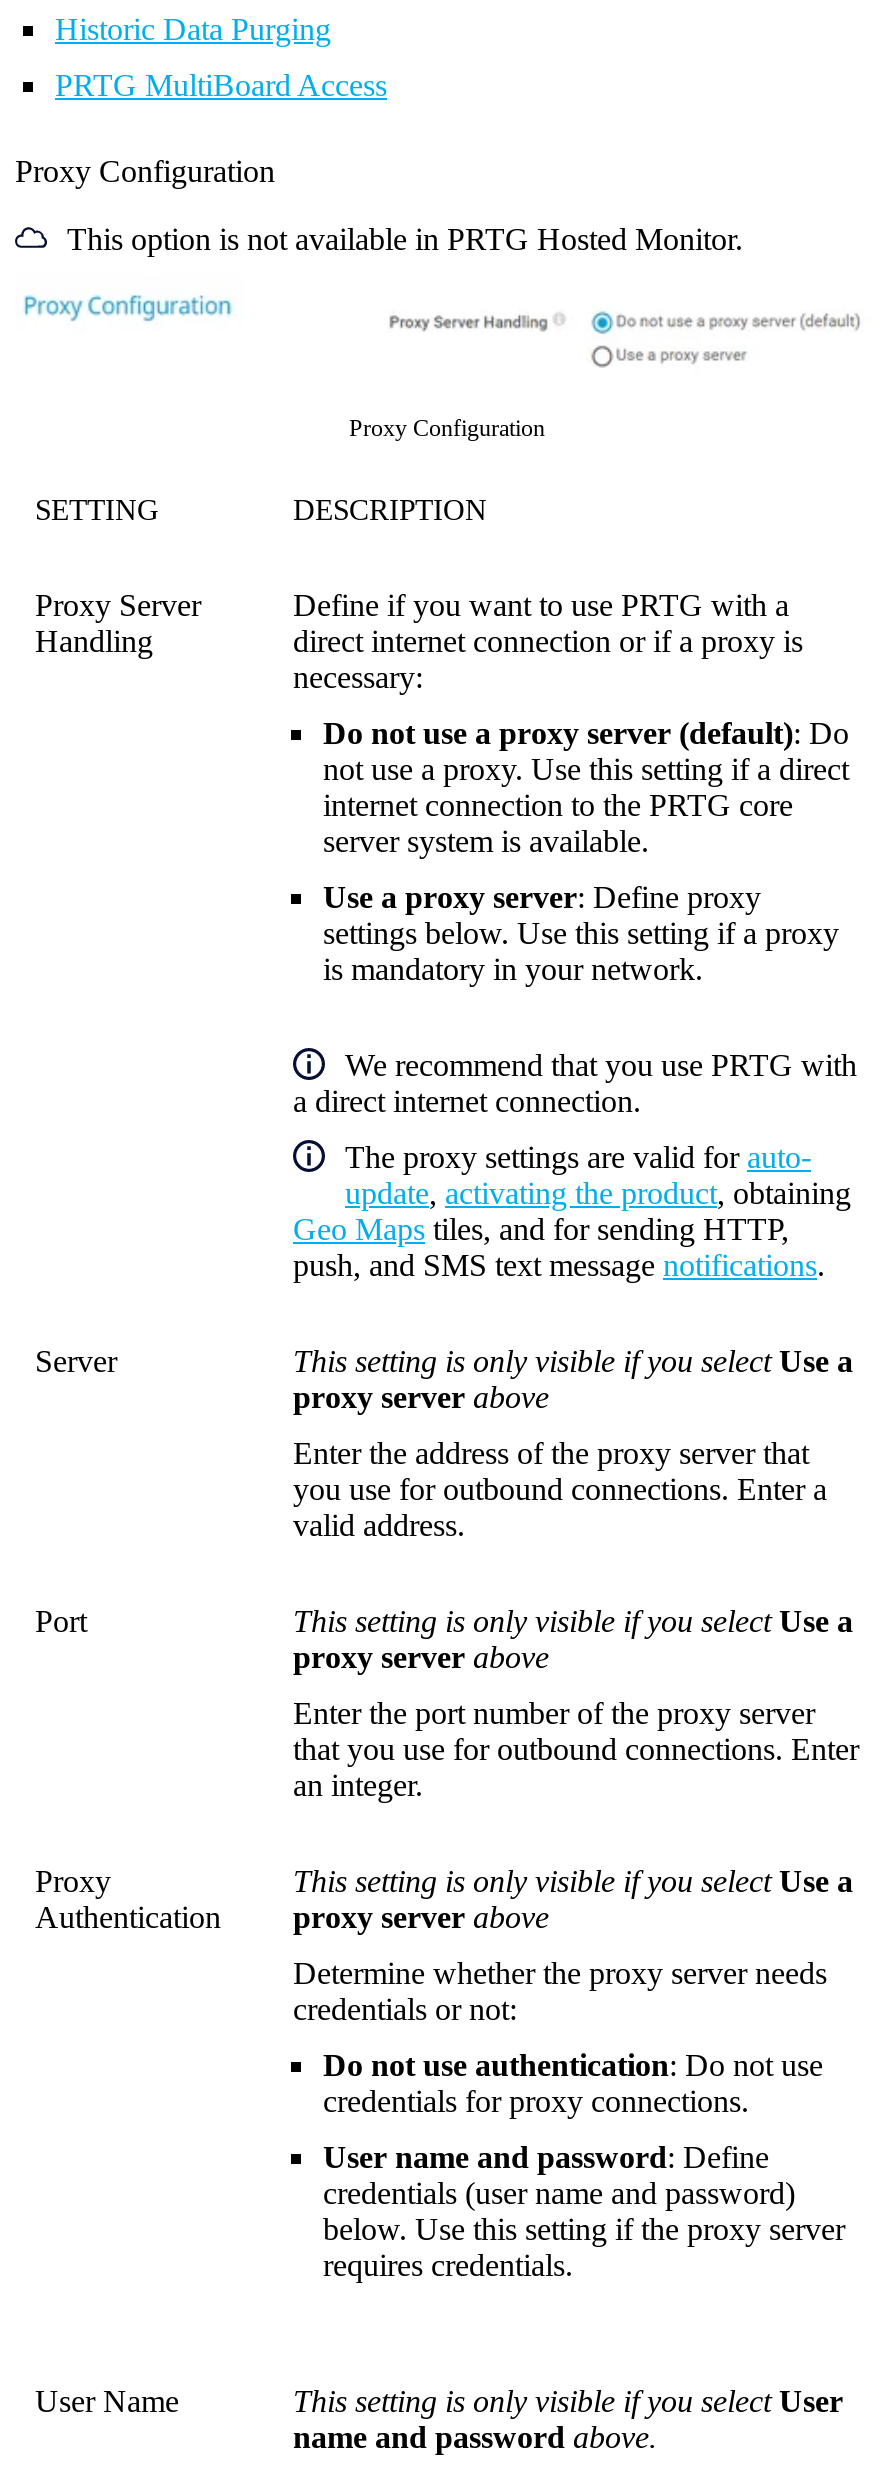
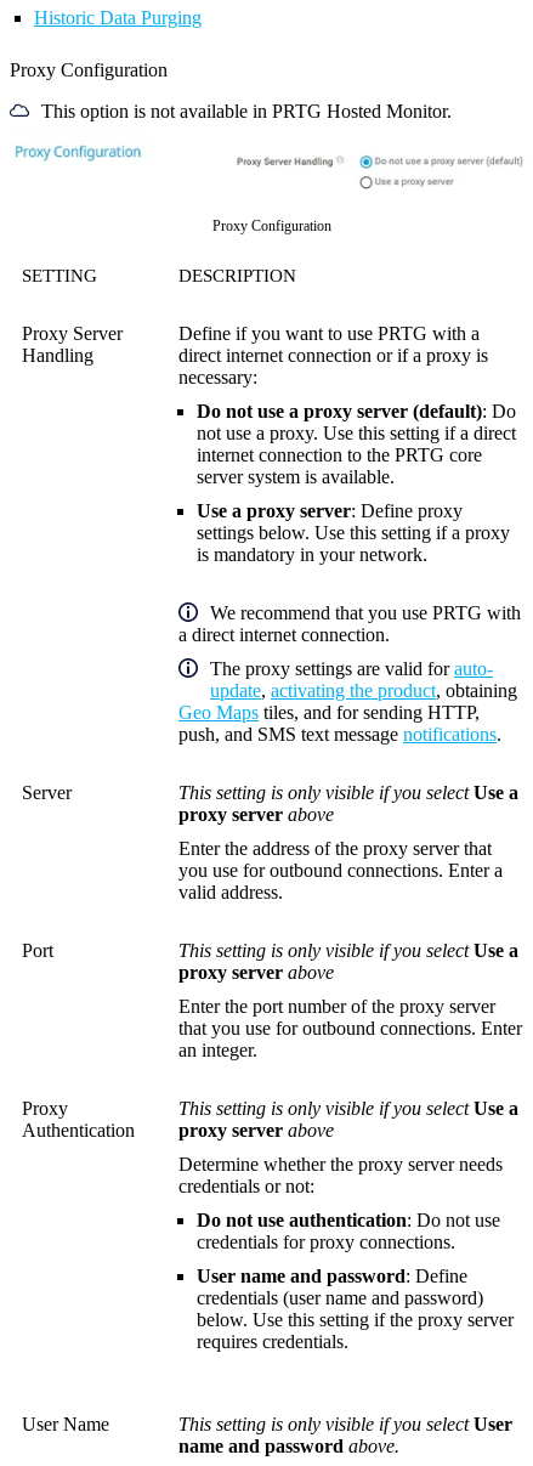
- PRTG MultiBoard Access
